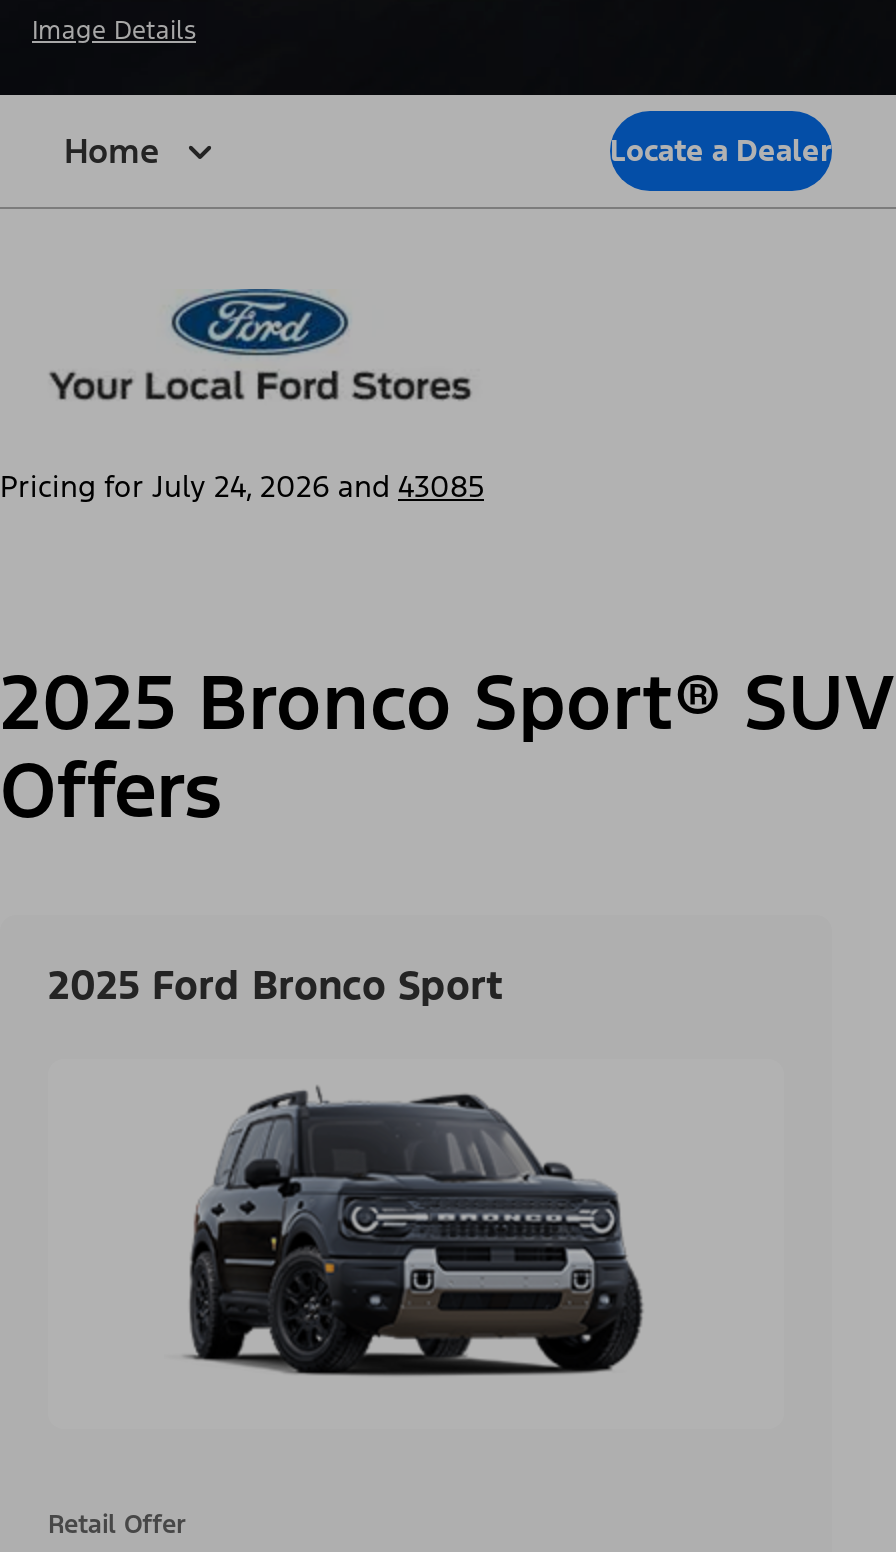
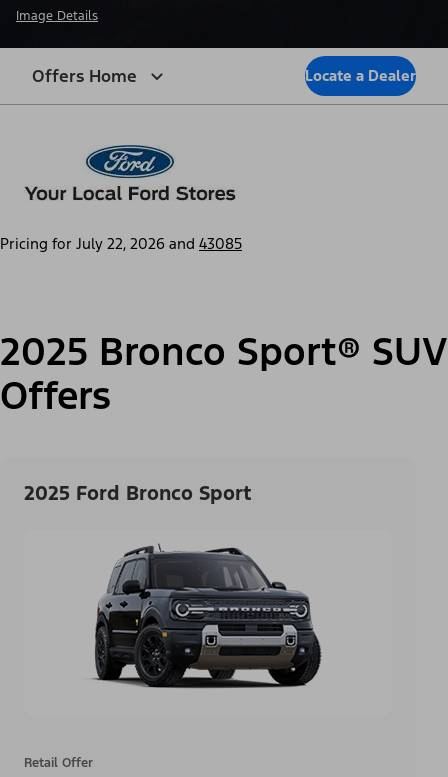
- Home
+ Offers Home

- Pricing for July 24, 2026 and 43085
+ Pricing for July 22, 2026 and 43085
